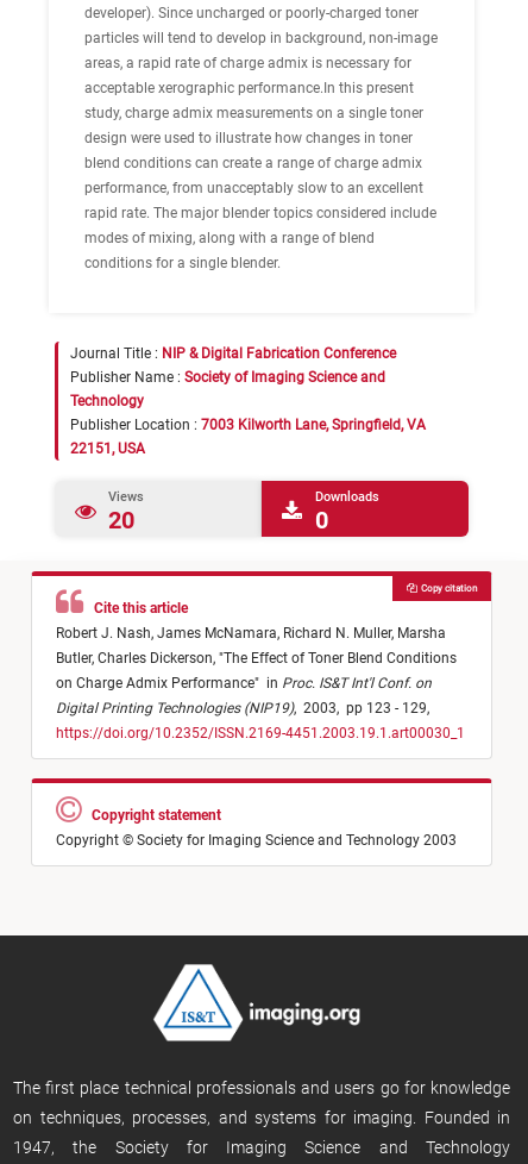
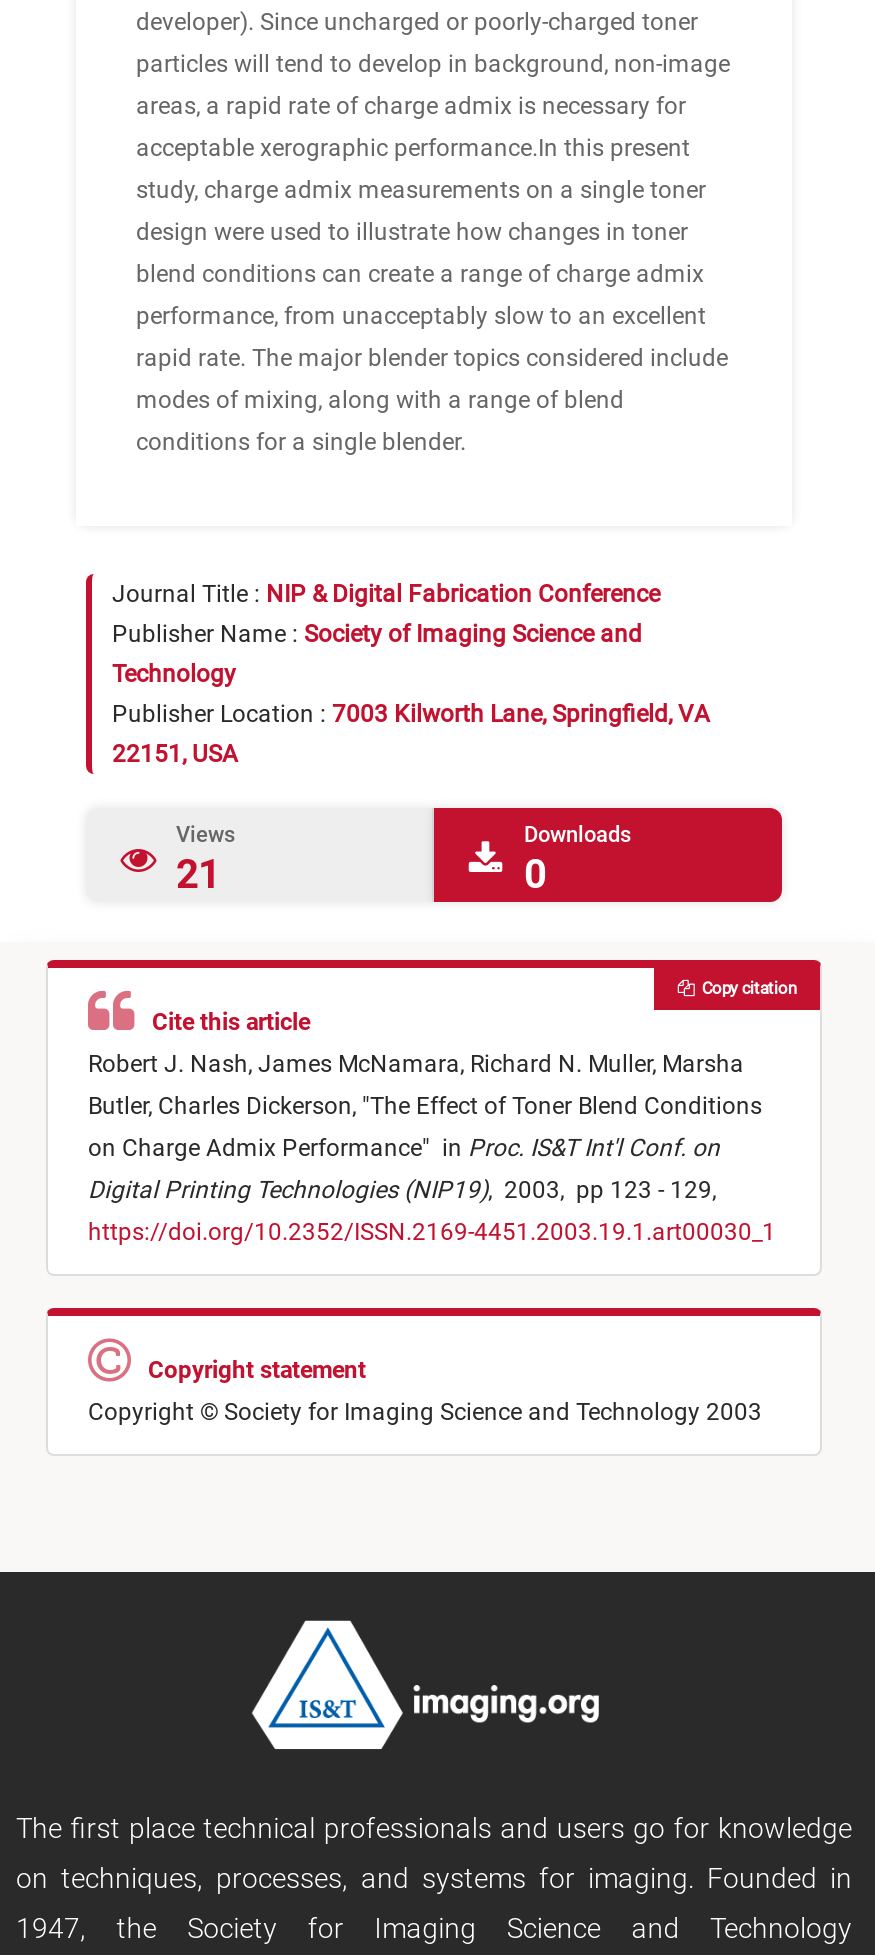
- 20
+ 21
